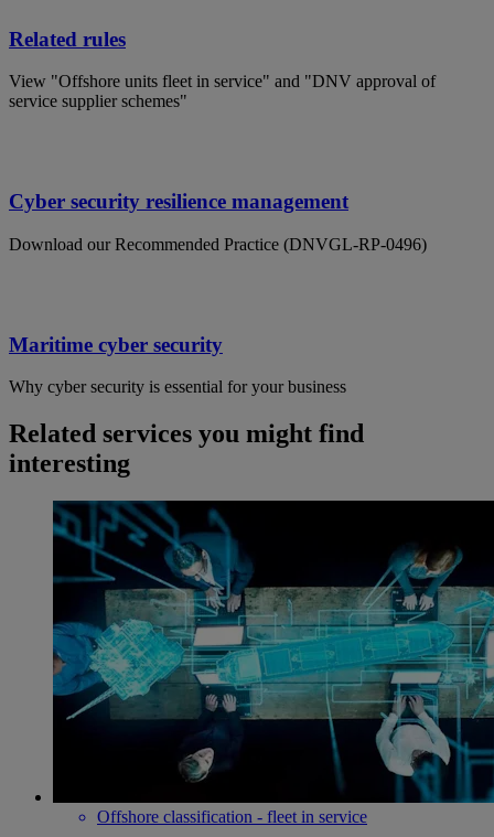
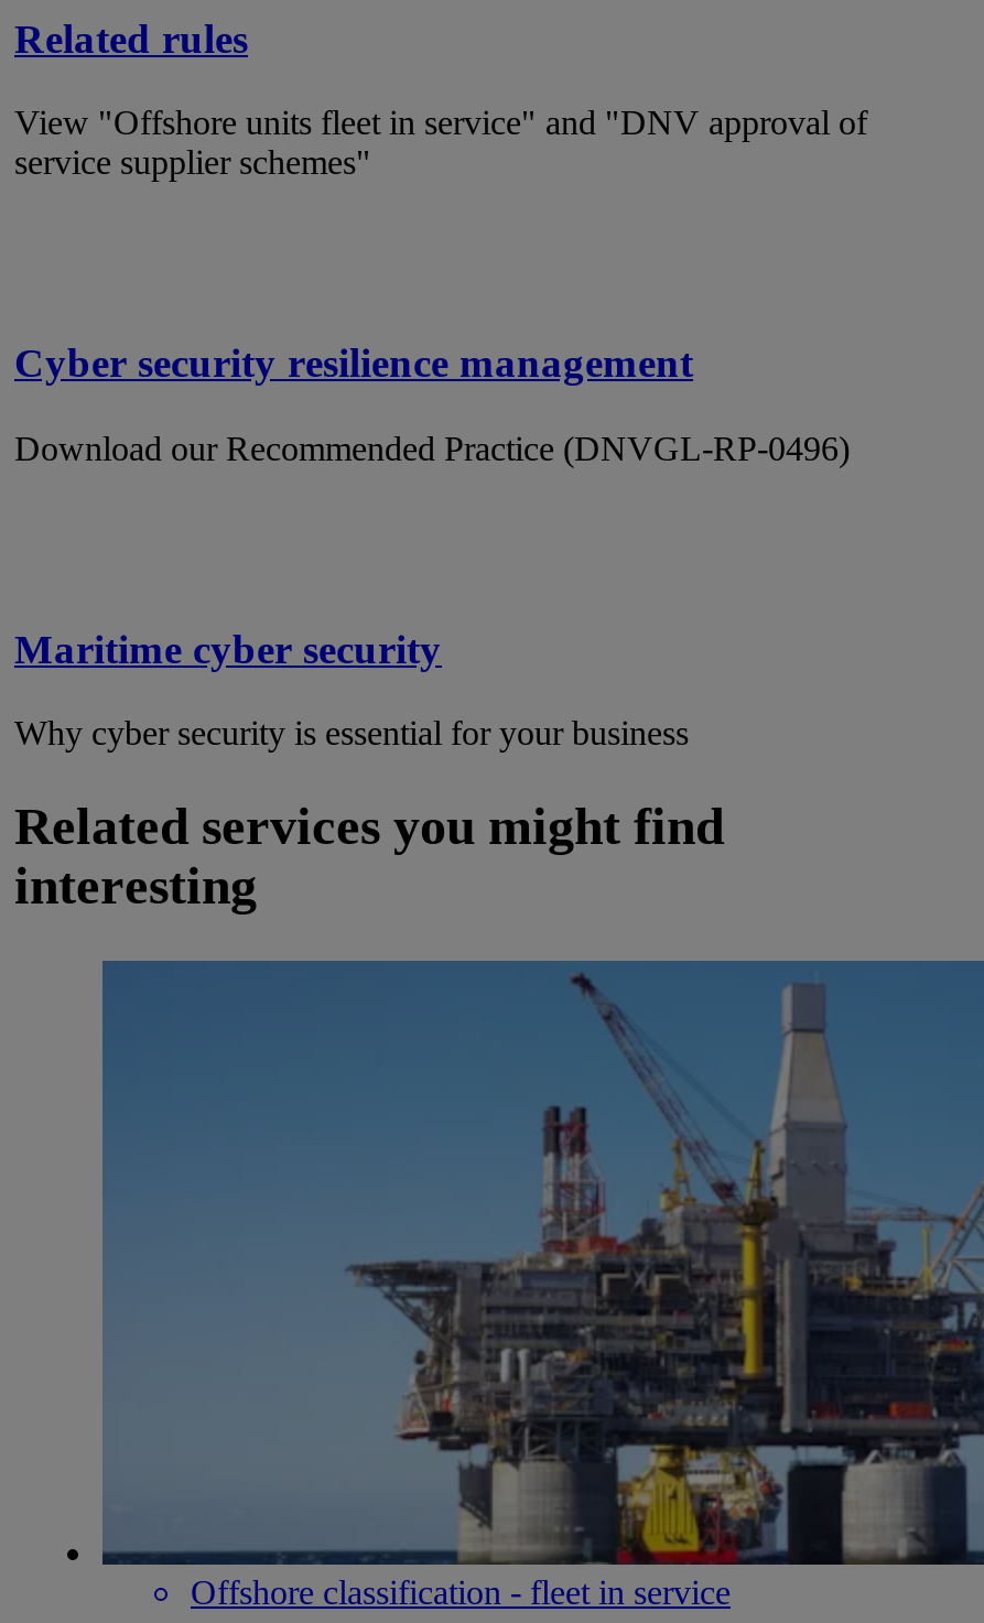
- [image]
+ [image]
